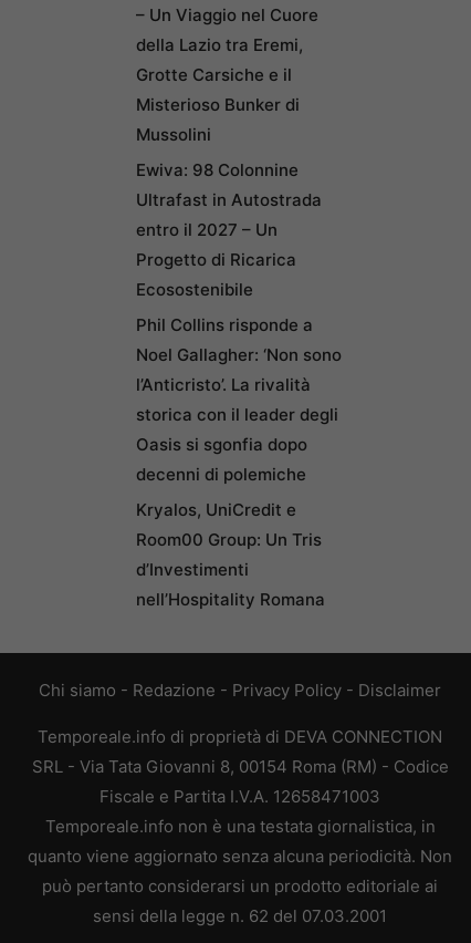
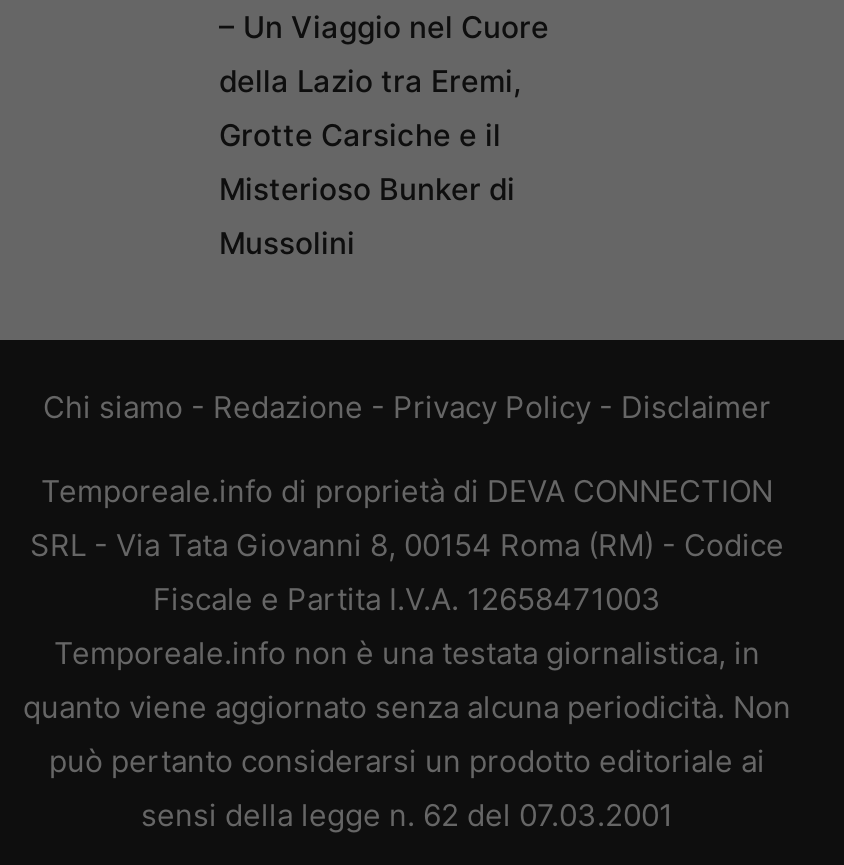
- Ewiva: 98 Colonnine
- Ultrafast in Autostrada
- entro il 2027 – Un
- Progetto di Ricarica
- Ecosostenibile
- Phil Collins risponde a
- Noel Gallagher: ‘Non sono
- l’Anticristo’. La rivalità
- storica con il leader degli
- Oasis si sgonfia dopo
- decenni di polemiche
- Kryalos, UniCredit e
- Room00 Group: Un Tris
- d’Investimenti
- nell’Hospitality Romana
